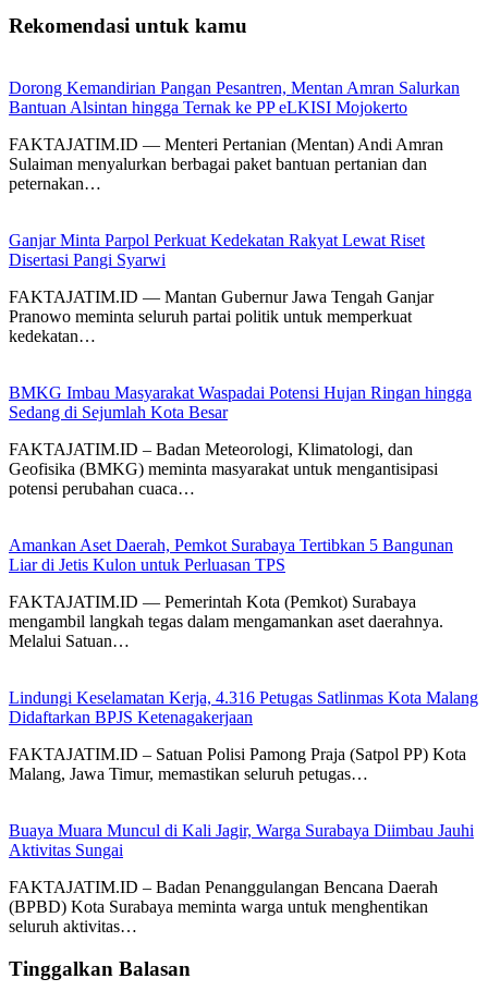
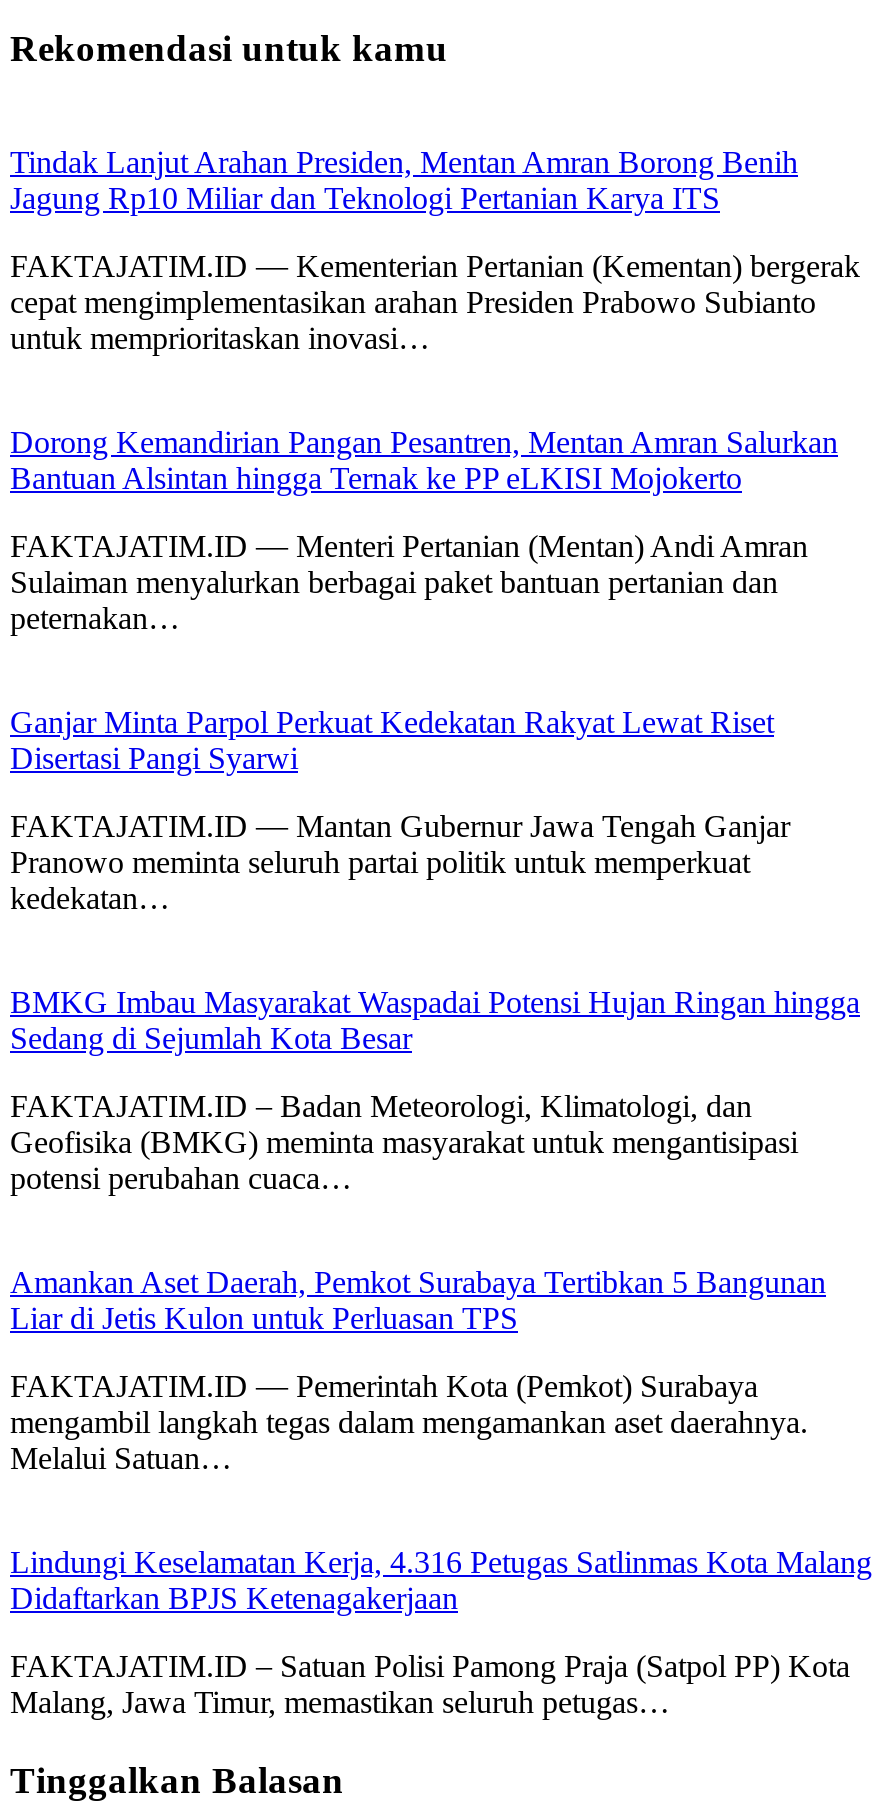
+ Tindak Lanjut Arahan Presiden, Mentan Amran Borong Benih
+ Jagung Rp10 Miliar dan Teknologi Pertanian Karya ITS
+ FAKTAJATIM.ID — Kementerian Pertanian (Kementan) bergerak
+ cepat mengimplementasikan arahan Presiden Prabowo Subianto
+ untuk memprioritaskan inovasi…

moved down: Dorong Kemandirian Pangan Pesantren, Mentan Amran Salurkan | Bantuan Alsintan hingga Ternak ke PP eLKISI Mojokerto | FAKTAJATIM.ID — Menteri Pertanian (Mentan) Andi Amran | ... | FAKTAJATIM.ID – Satuan Polisi Pamong Praja (Satpol PP) Kota | Malang, Jawa Timur, memastikan seluruh petugas…

- Buaya Muara Muncul di Kali Jagir, Warga Surabaya Diimbau Jauhi
- Aktivitas Sungai
- FAKTAJATIM.ID – Badan Penanggulangan Bencana Daerah
- (BPBD) Kota Surabaya meminta warga untuk menghentikan
- seluruh aktivitas…
